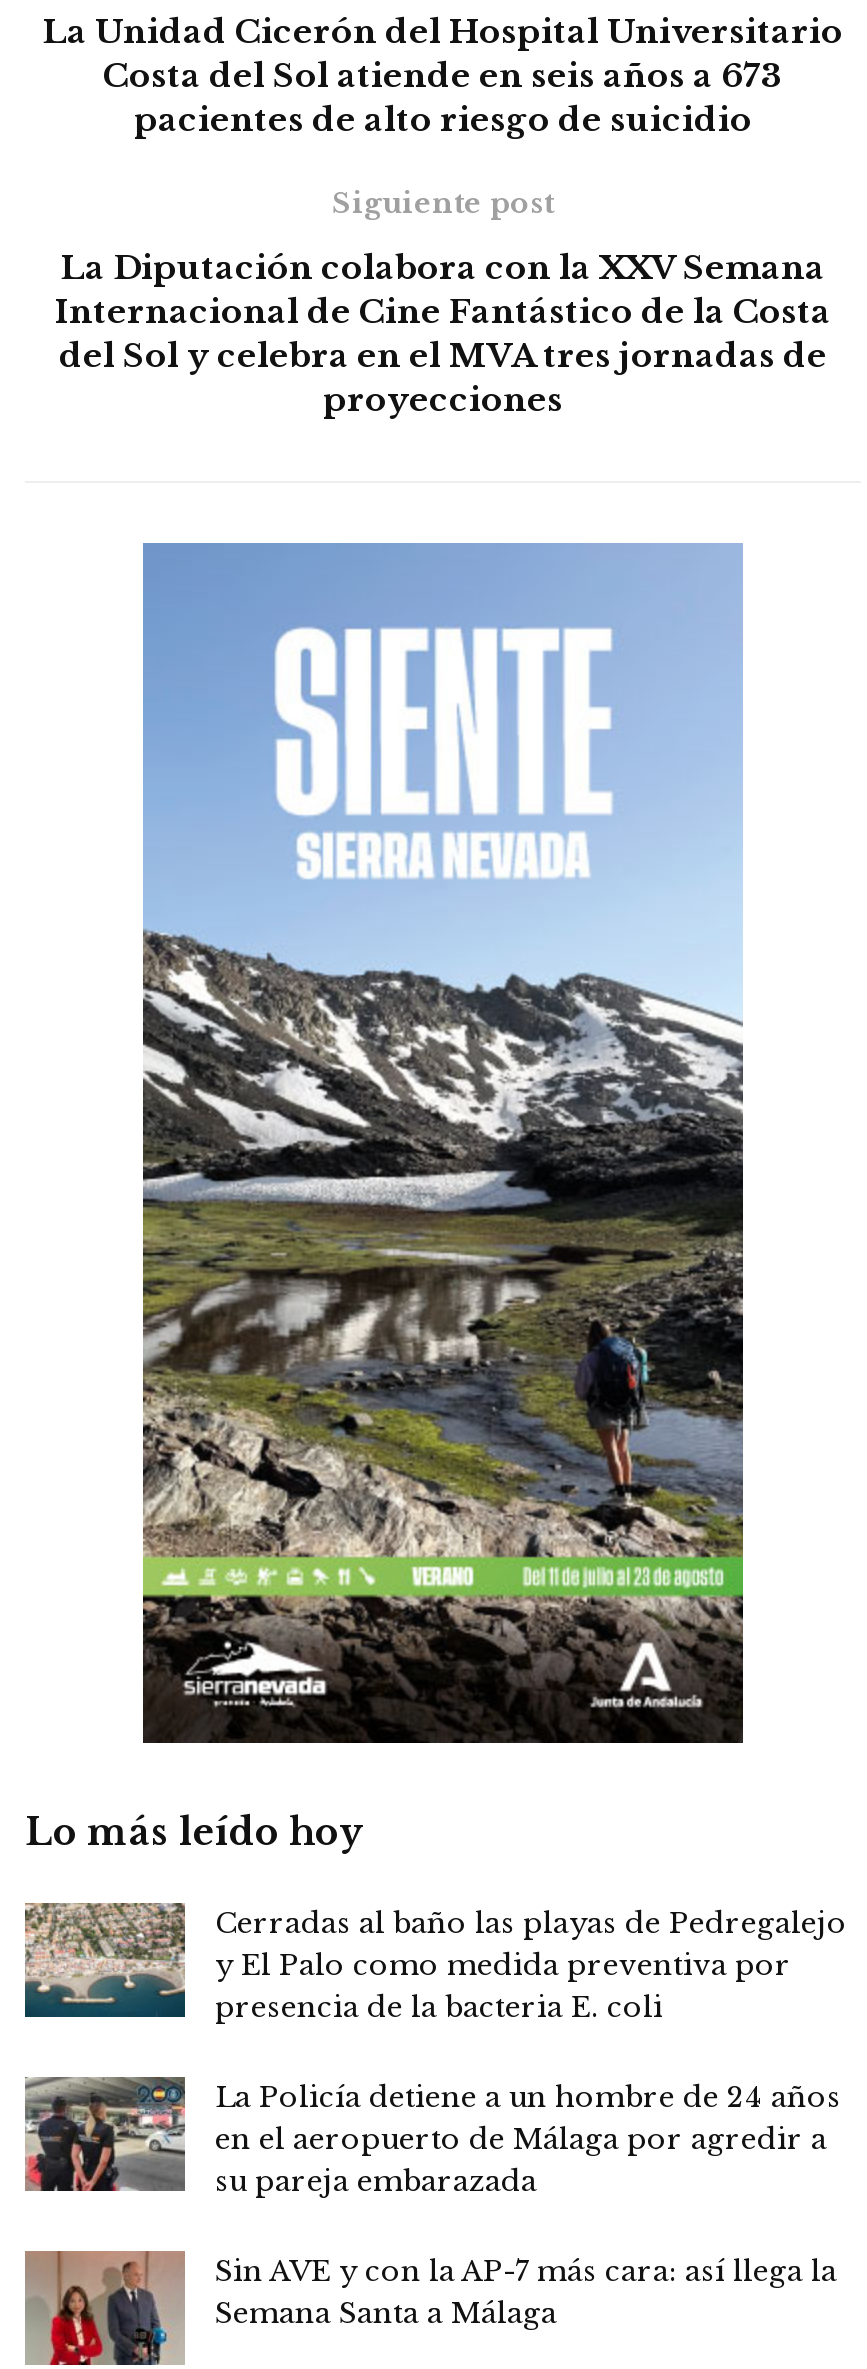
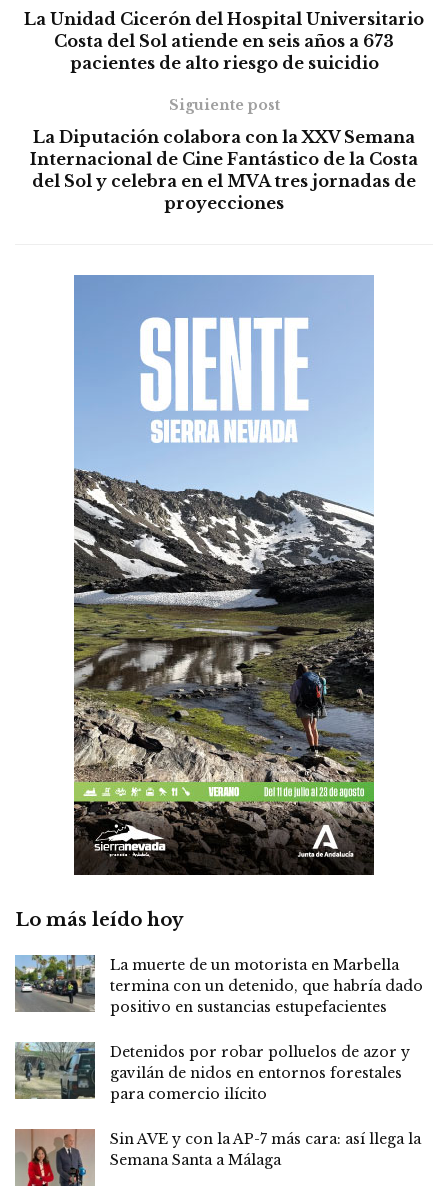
- [image]
- Cerradas al baño las playas de Pedregalejo
- y El Palo como medida preventiva por
- presencia de la bacteria E. coli
+ [image]
+ La muerte de un motorista en Marbella
+ termina con un detenido, que habría dado
+ positivo en sustancias estupefacientes

- [image]
- La Policía detiene a un hombre de 24 años
- en el aeropuerto de Málaga por agredir a
- su pareja embarazada
+ [image]
+ Detenidos por robar polluelos de azor y
+ gavilán de nidos en entornos forestales
+ para comercio ilícito
